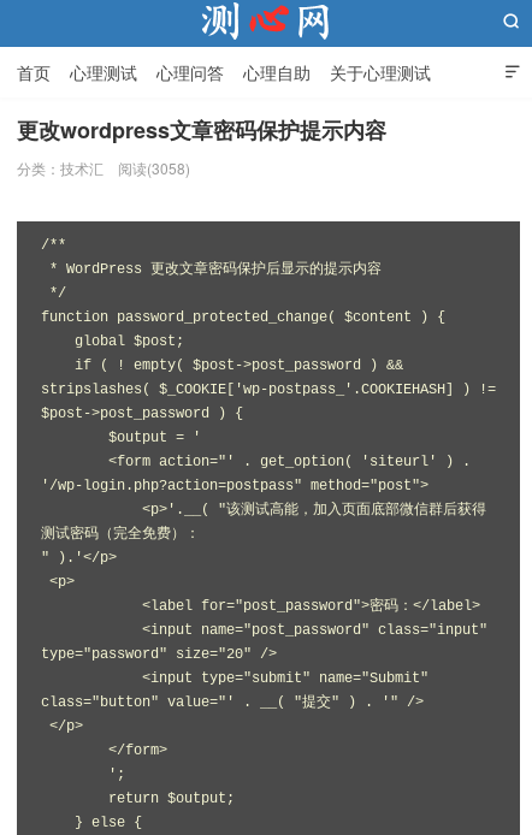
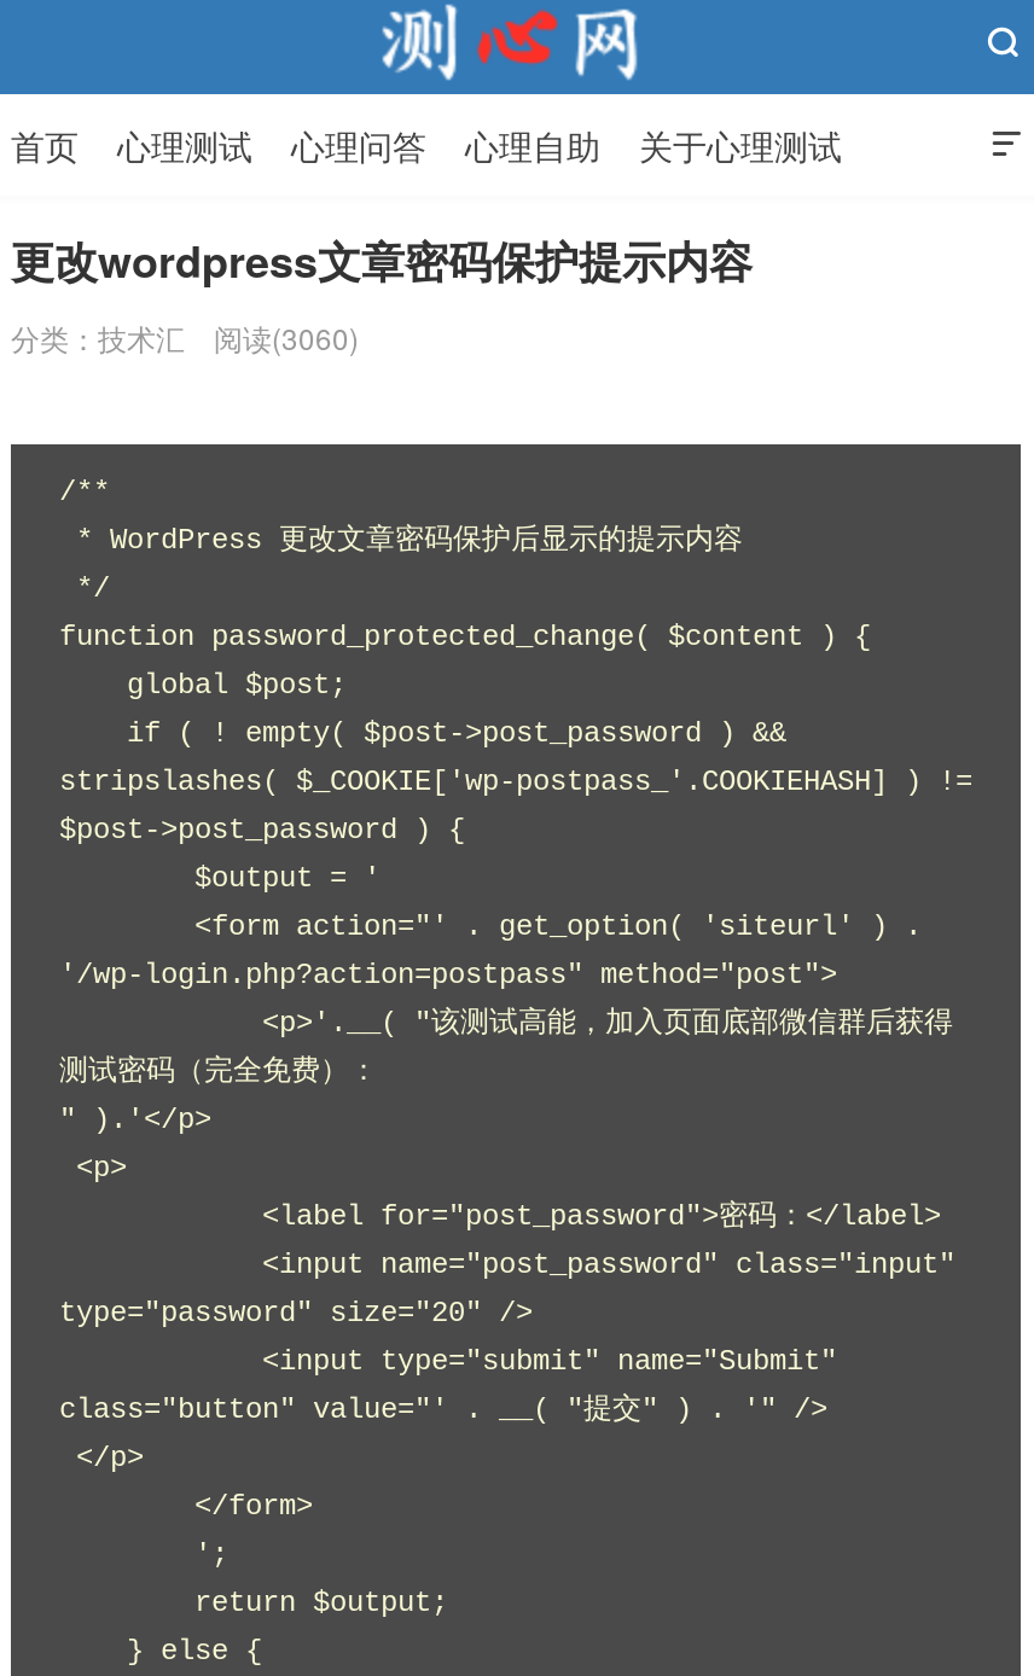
- 分类：技术汇 阅读(3058)
+ 分类：技术汇 阅读(3060)
